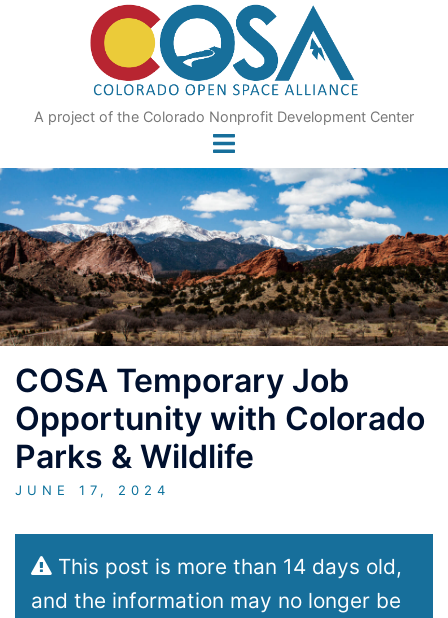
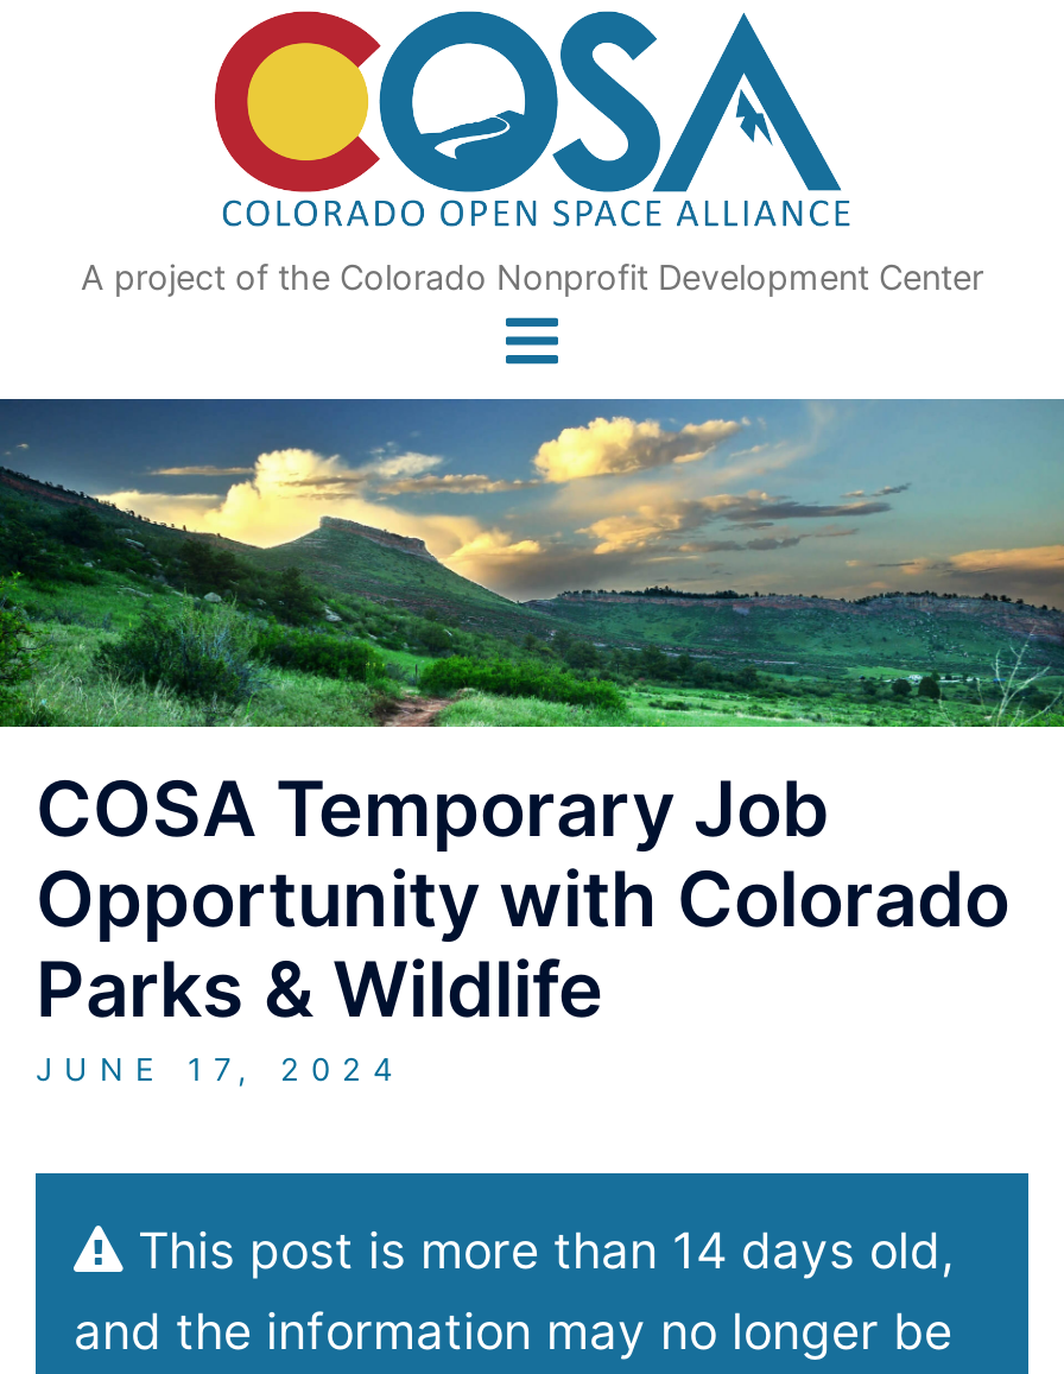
- [image]
+ [image]
